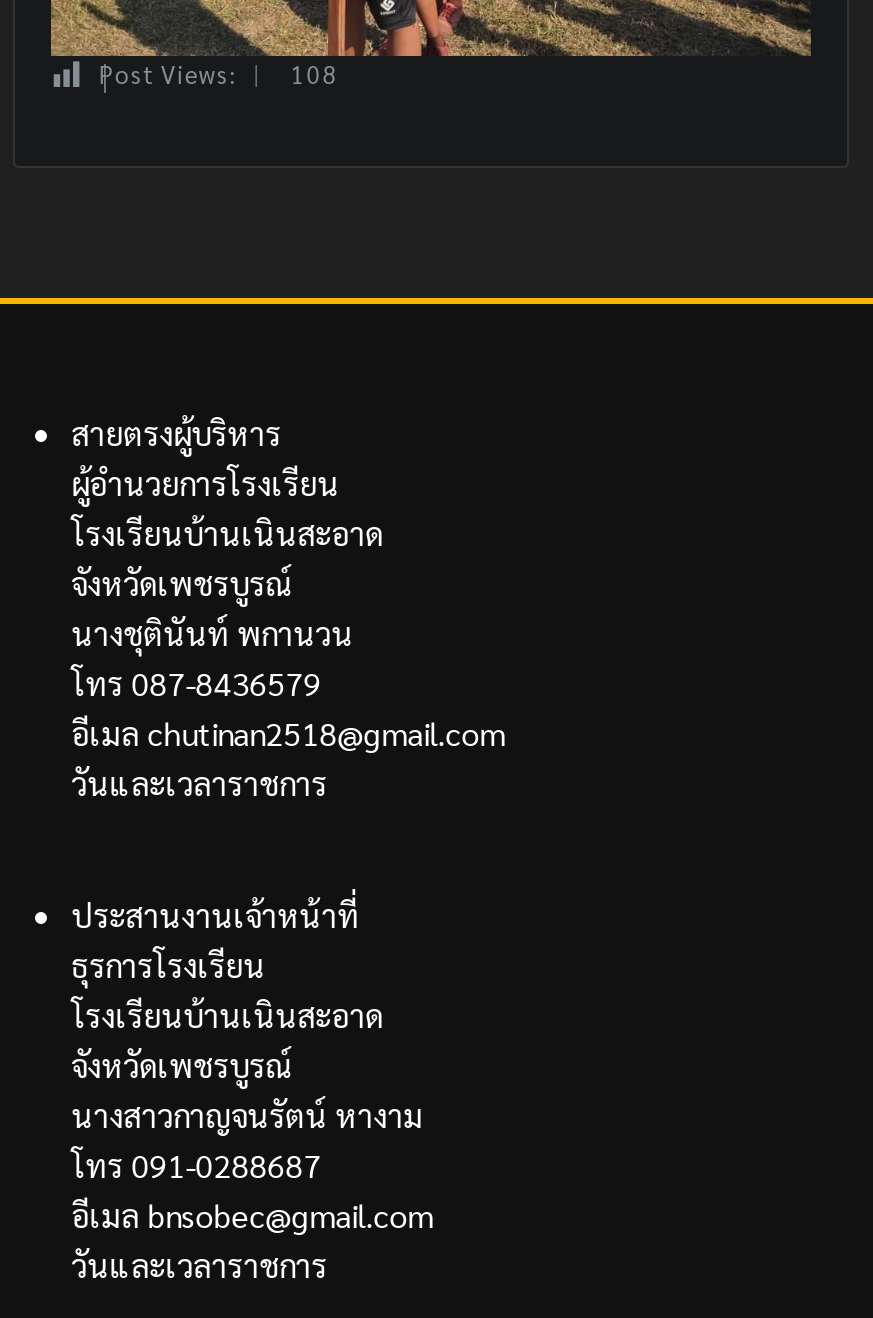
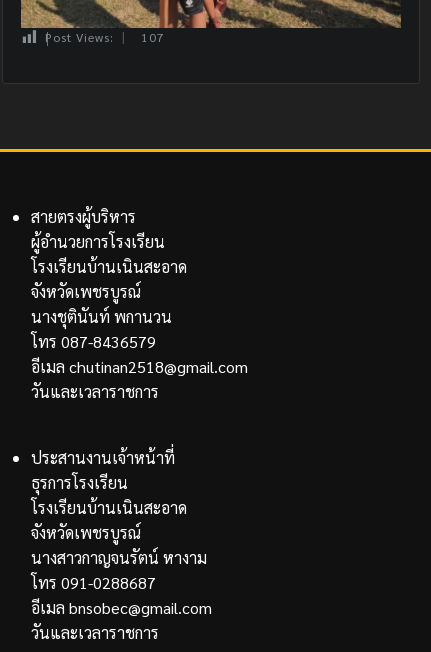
- Post Views: 108
+ Post Views: 107
